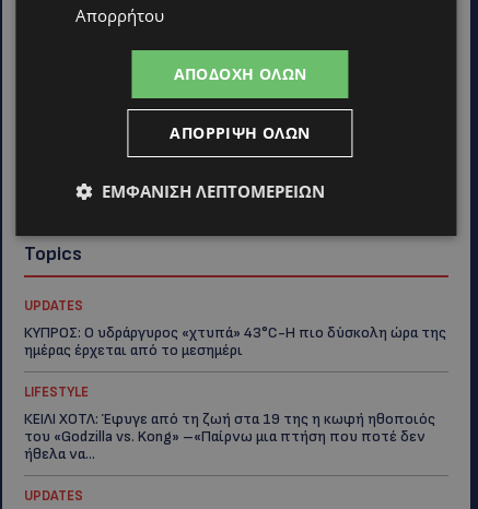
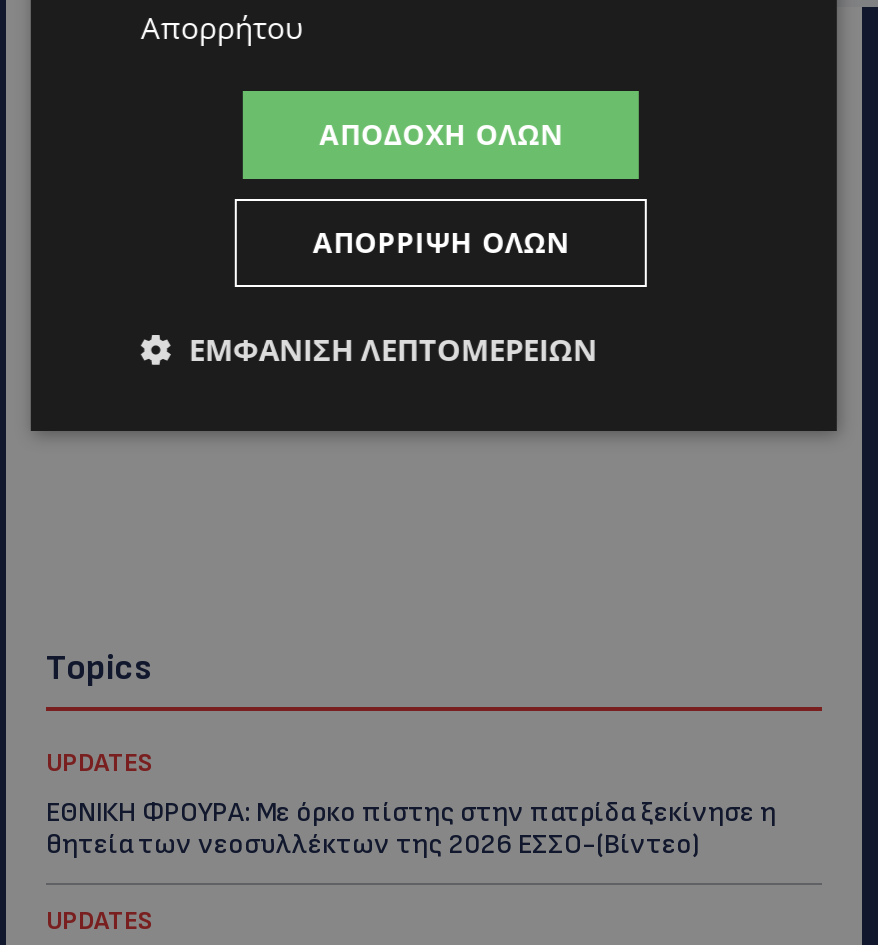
moved down: Topics | UPDATES

- ΚΥΠΡΟΣ: Ο υδράργυρος «χτυπά» 43°C-Η πιο δύσκολη ώρα της
- ημέρας έρχεται από το μεσημέρι
- LIFESTYLE
- ΚΕΙΛΙ ΧΟΤΛ: Έφυγε από τη ζωή στα 19 της η κωφή ηθοποιός
- του «Godzilla vs. Kong» –«Παίρνω μια πτήση που ποτέ δεν
- ήθελα να...
+ ΕΘΝΙΚΗ ΦΡΟΥΡΑ: Με όρκο πίστης στην πατρίδα ξεκίνησε η
+ θητεία των νεοσυλλέκτων της 2026 ΕΣΣΟ-(Βίντεο)
